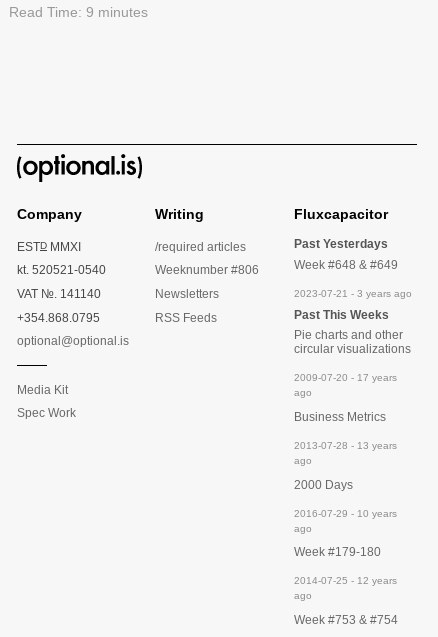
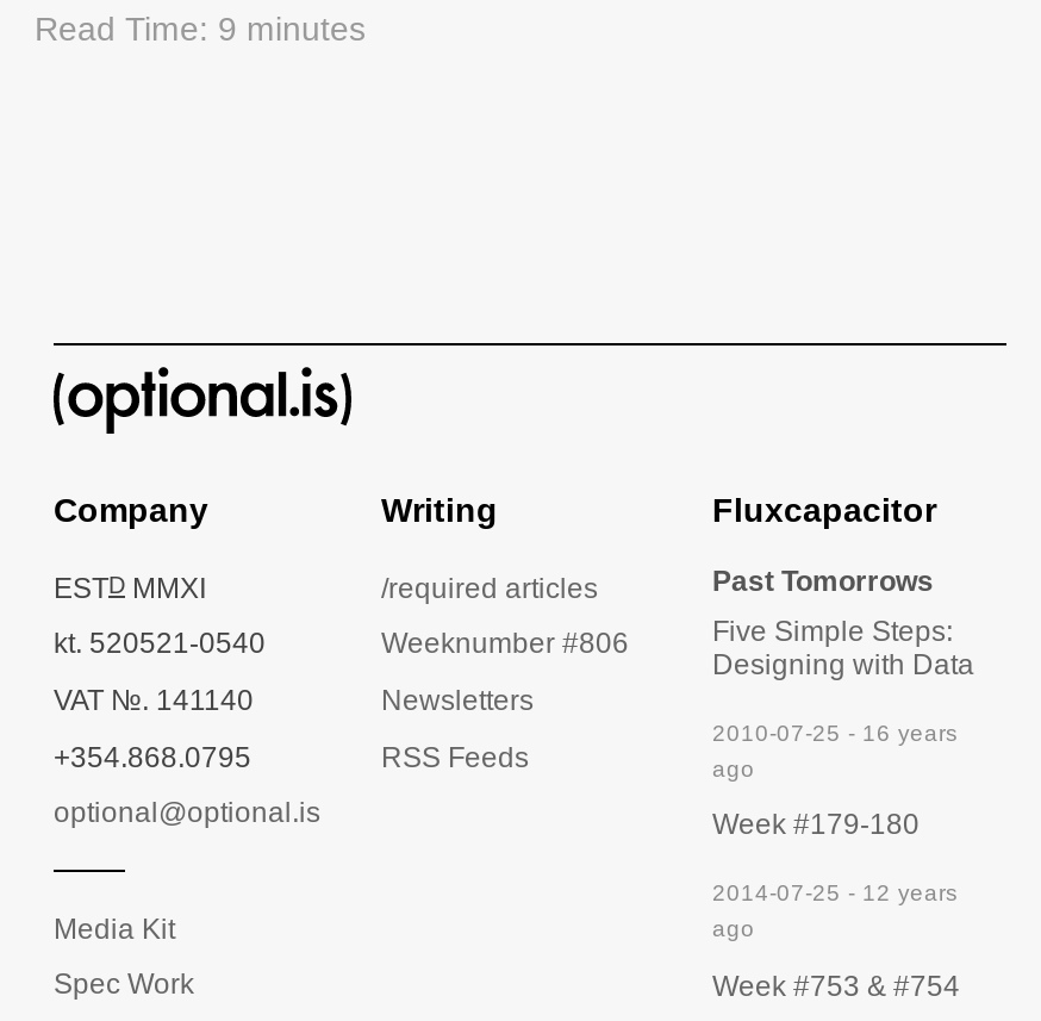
- Past Yesterdays
- Week #648 & #649
- 2023-07-21 - 3 years ago
- Past This Weeks
- Pie charts and other
- circular visualizations
- 2009-07-20 - 17 years
- ago
- Business Metrics
- 2013-07-28 - 13 years
- ago
- 2000 Days
- 2016-07-29 - 10 years
+ Past Tomorrows
+ Five Simple Steps:
+ Designing with Data
+ 2010-07-25 - 16 years
